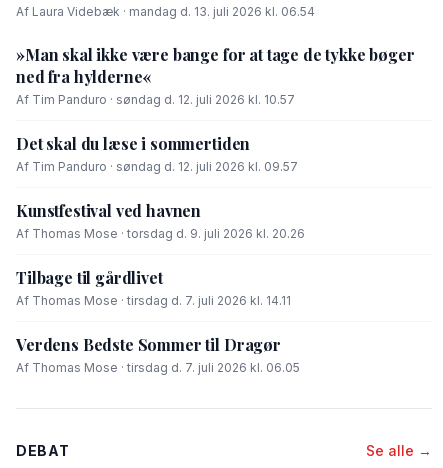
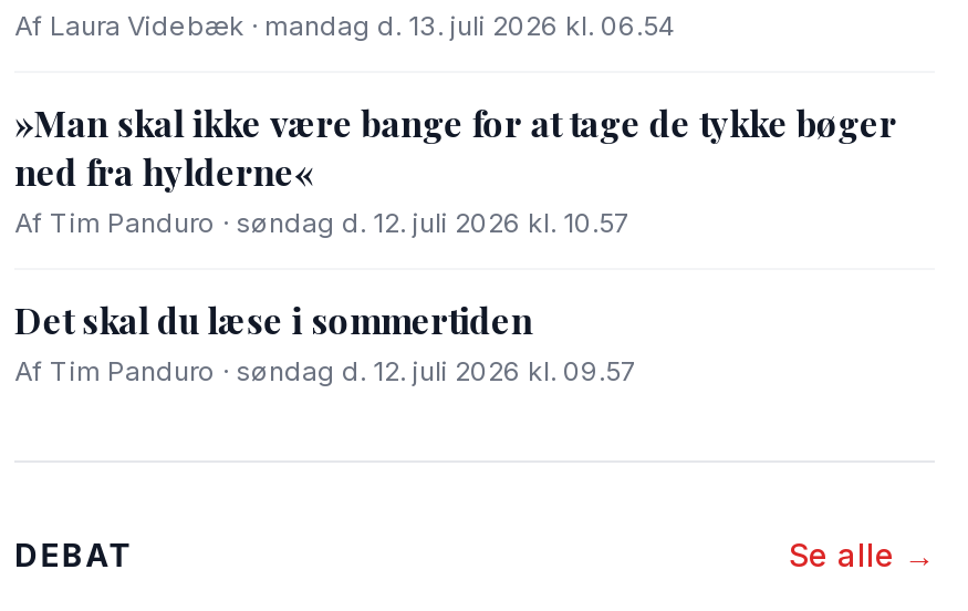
- Kunstfestival ved havnen
- Af Thomas Mose · torsdag d. 9. juli 2026 kl. 20.26
- Tilbage til gårdlivet
- Af Thomas Mose · tirsdag d. 7. juli 2026 kl. 14.11
- Verdens Bedste Sommer til Dragør
- Af Thomas Mose · tirsdag d. 7. juli 2026 kl. 06.05
